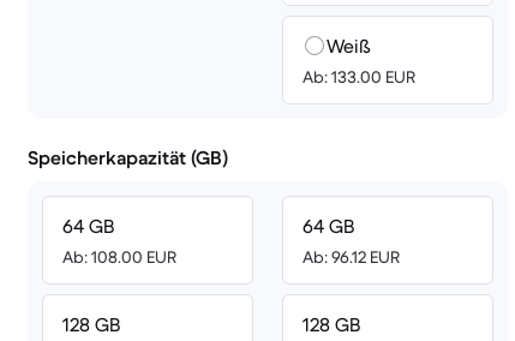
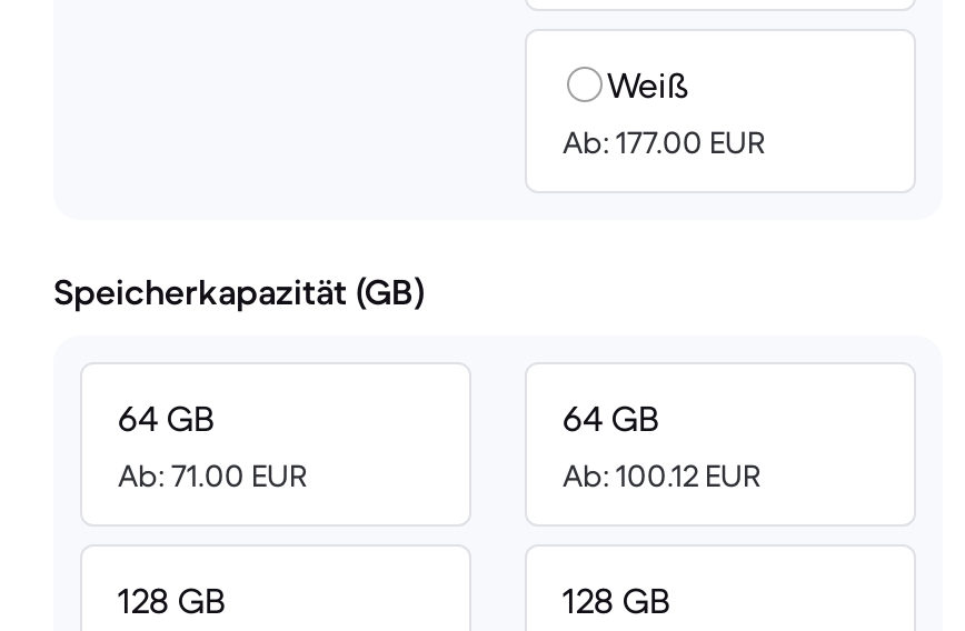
- Ab: 133.00 EUR
+ Ab: 177.00 EUR

- Ab: 108.00 EUR
+ Ab: 71.00 EUR

- Ab: 96.12 EUR
+ Ab: 100.12 EUR
